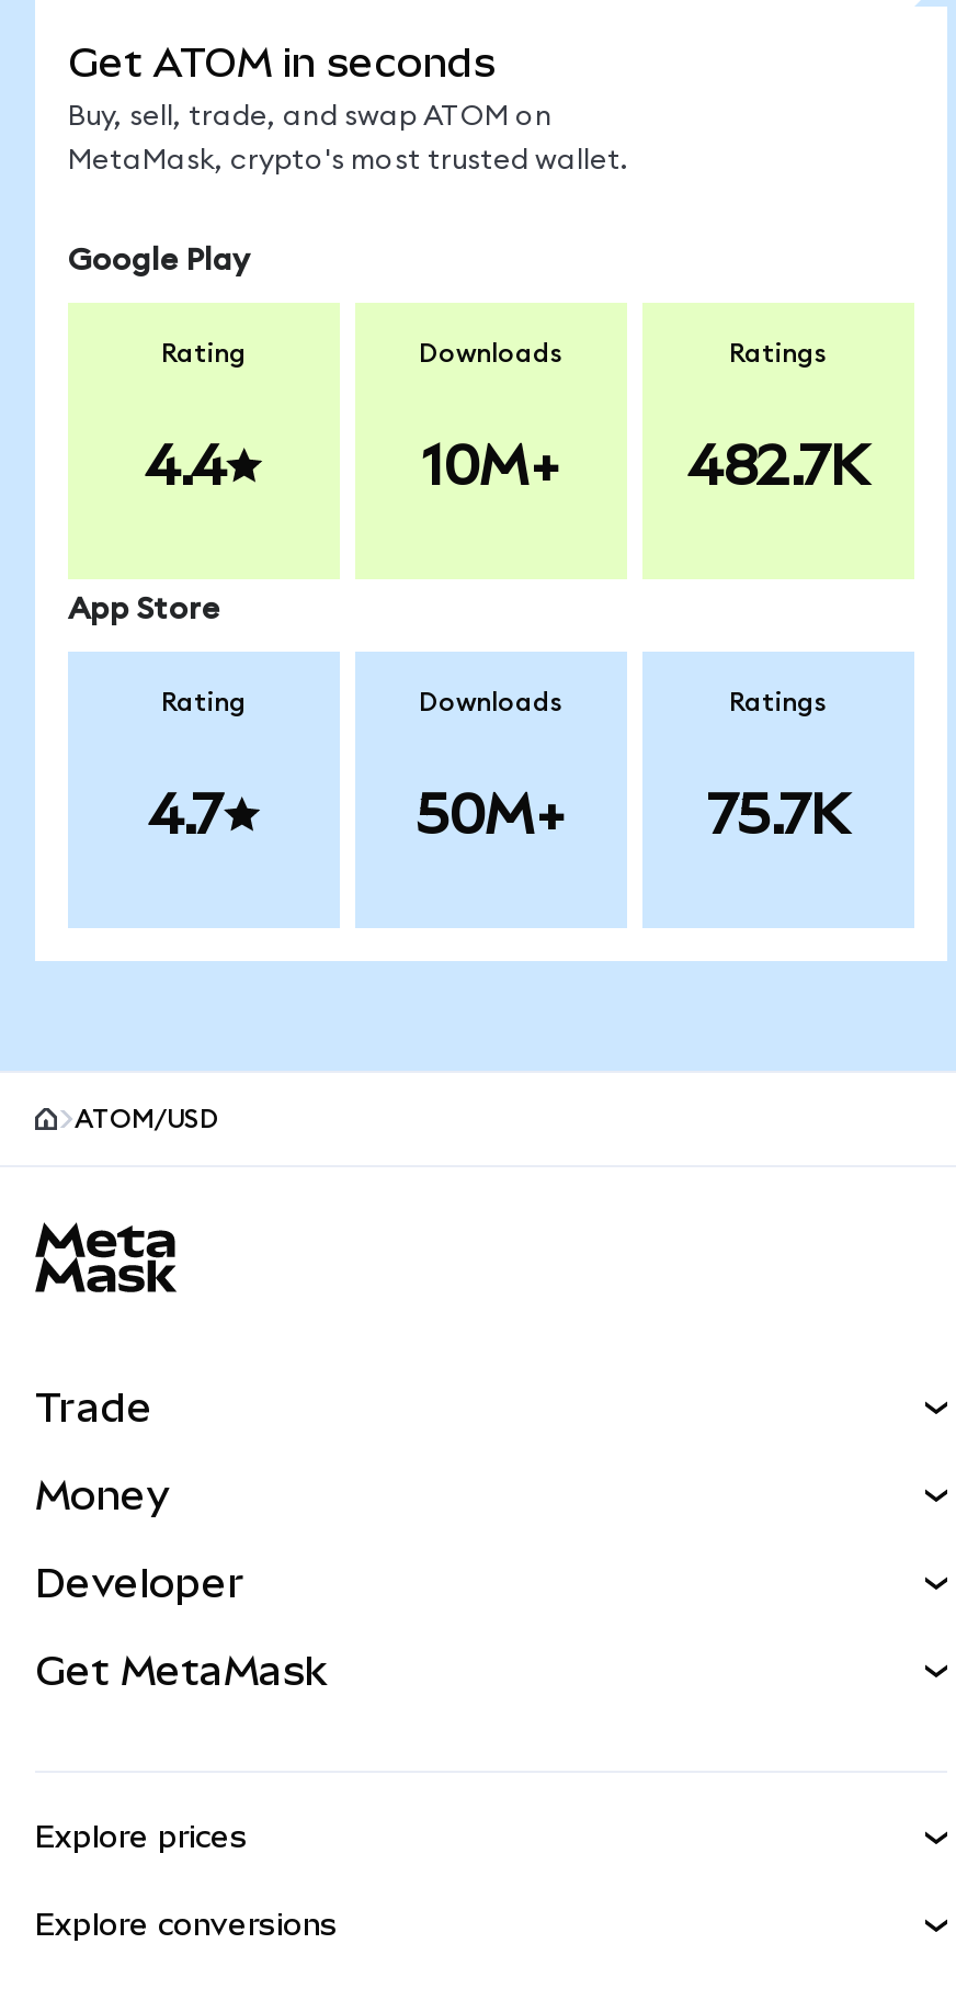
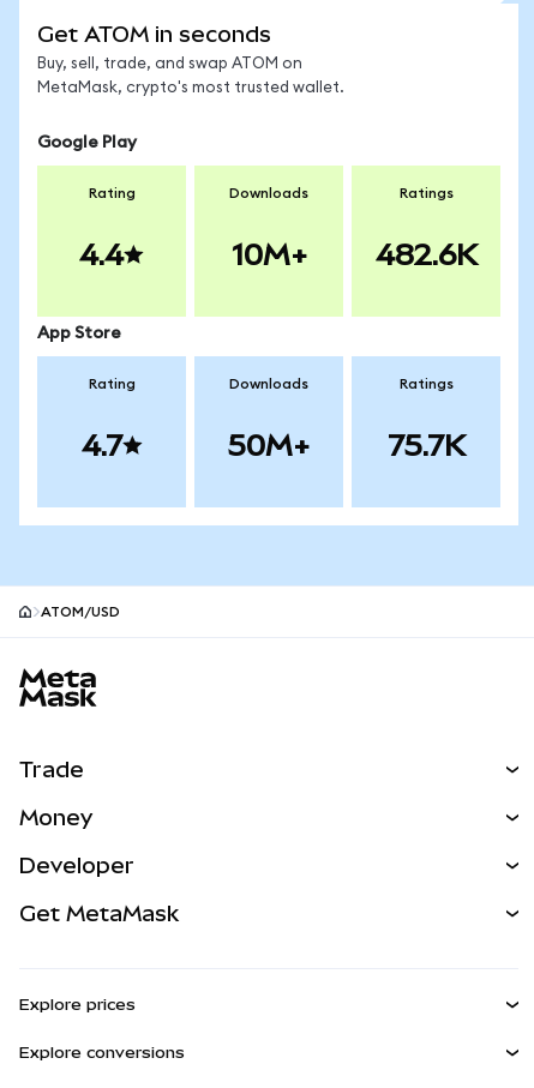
- 482.7K
+ 482.6K
